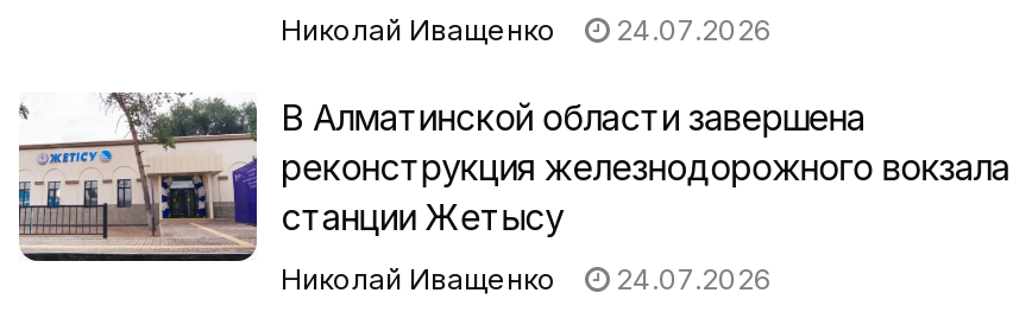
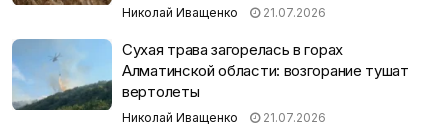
- Николай Иващенко 24.07.2026
+ Николай Иващенко 21.07.2026

- [image]
- В Алматинской области завершена
- реконструкция железнодорожного вокзала
- станции Жетысу
+ [image]
+ Сухая трава загорелась в горах
+ Алматинской области: возгорание тушат
+ вертолеты

- Николай Иващенко 24.07.2026
+ Николай Иващенко 21.07.2026
